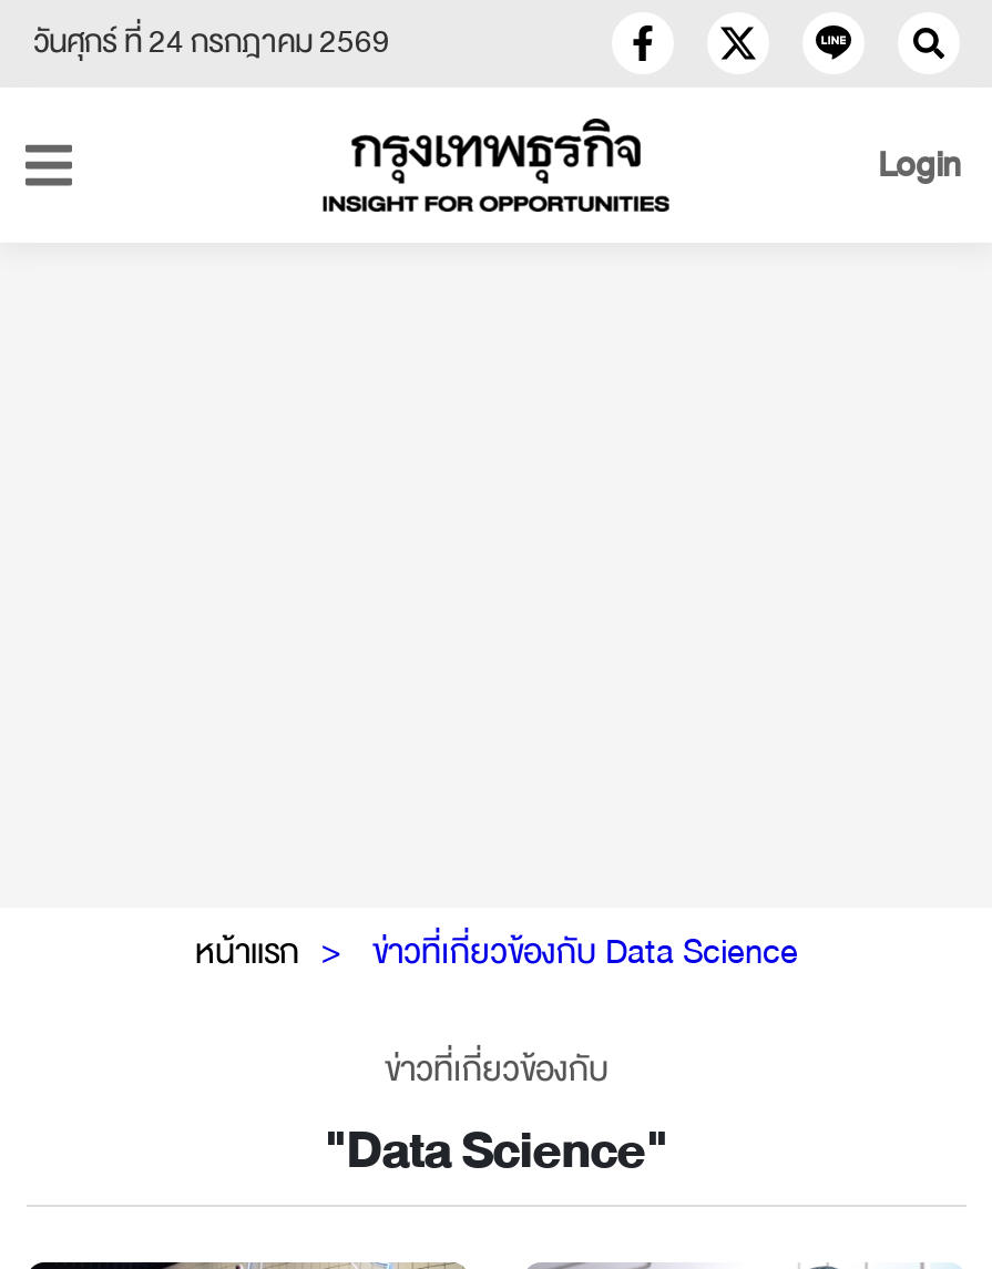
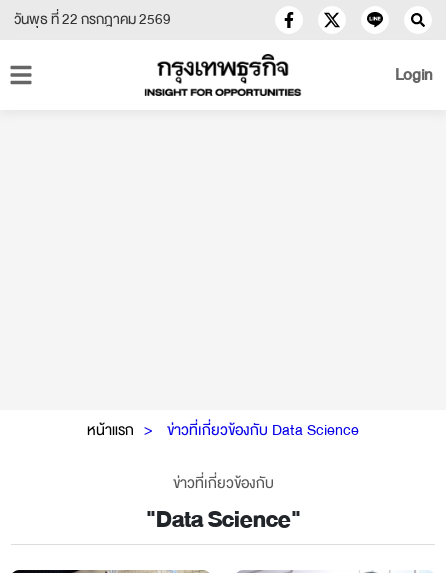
- วันศุกร์ ที่ 24 กรกฎาคม 2569
+ วันพุธ ที่ 22 กรกฎาคม 2569
